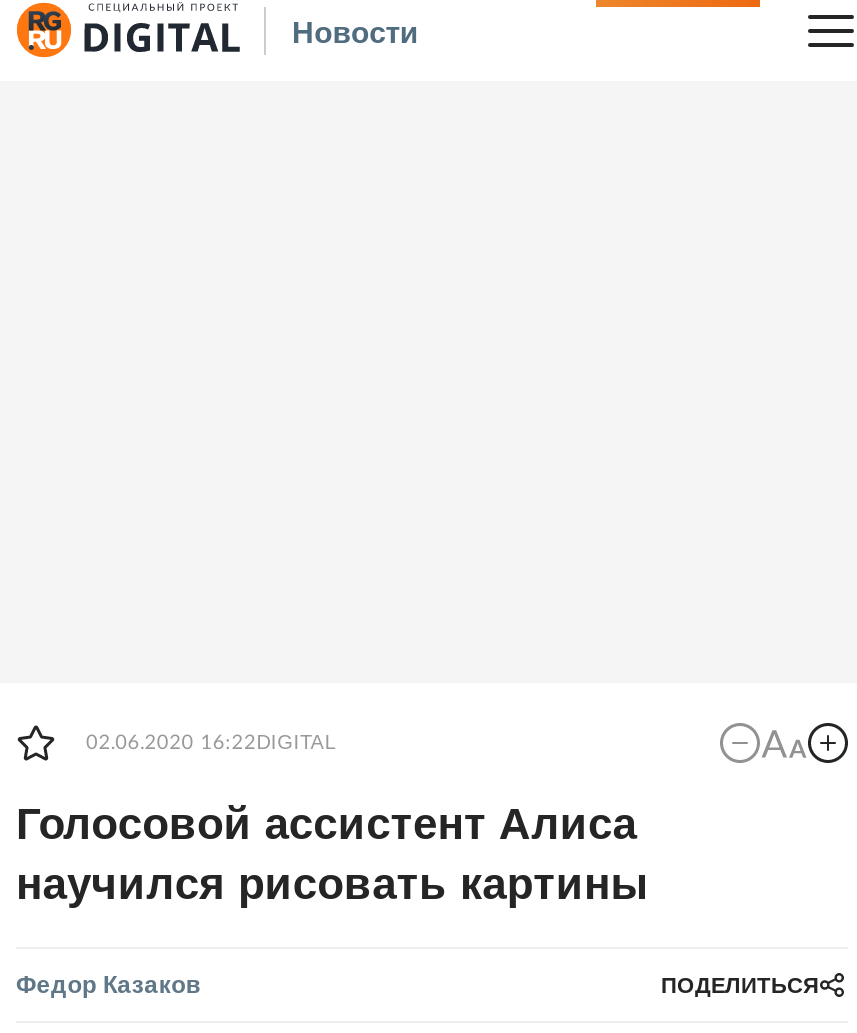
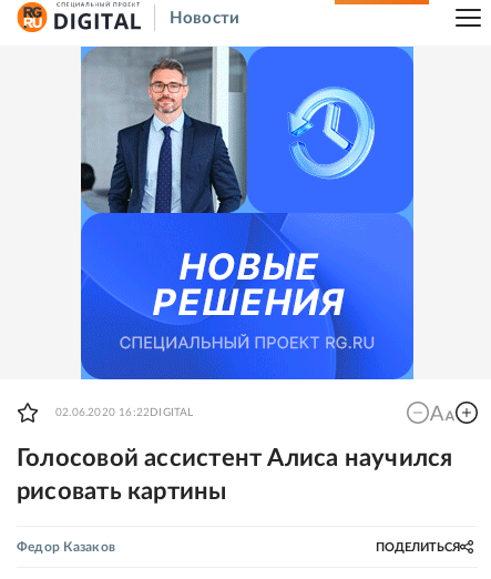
+ [image]
